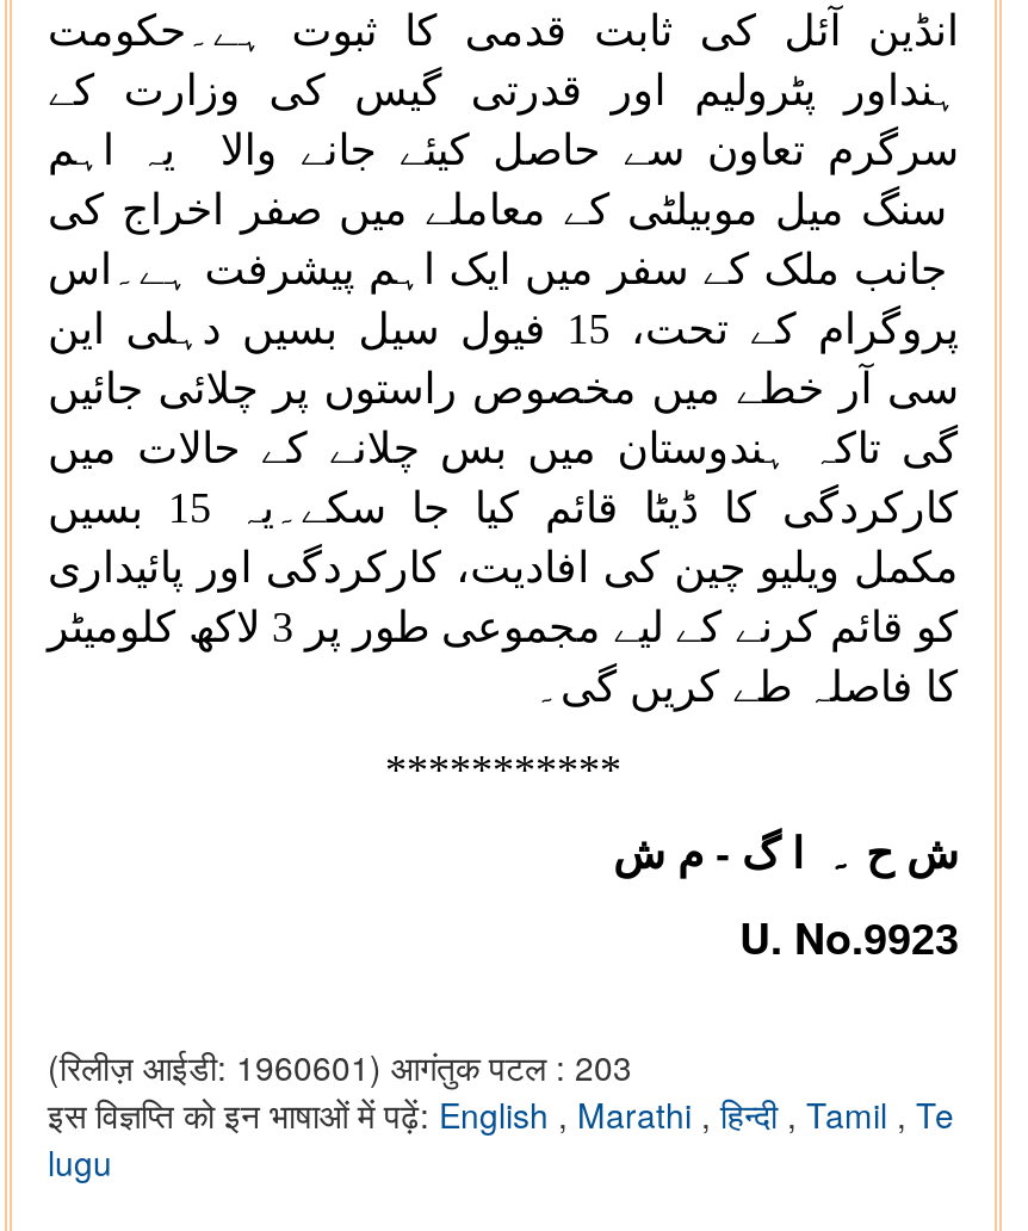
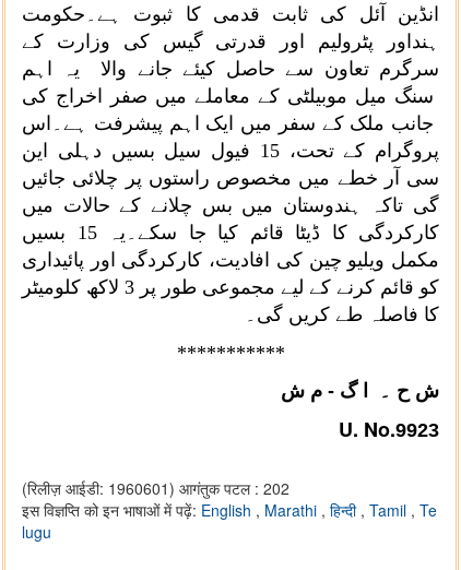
- (रिलीज़ आईडी: 1960601) आगंतुक पटल : 203
+ (रिलीज़ आईडी: 1960601) आगंतुक पटल : 202
